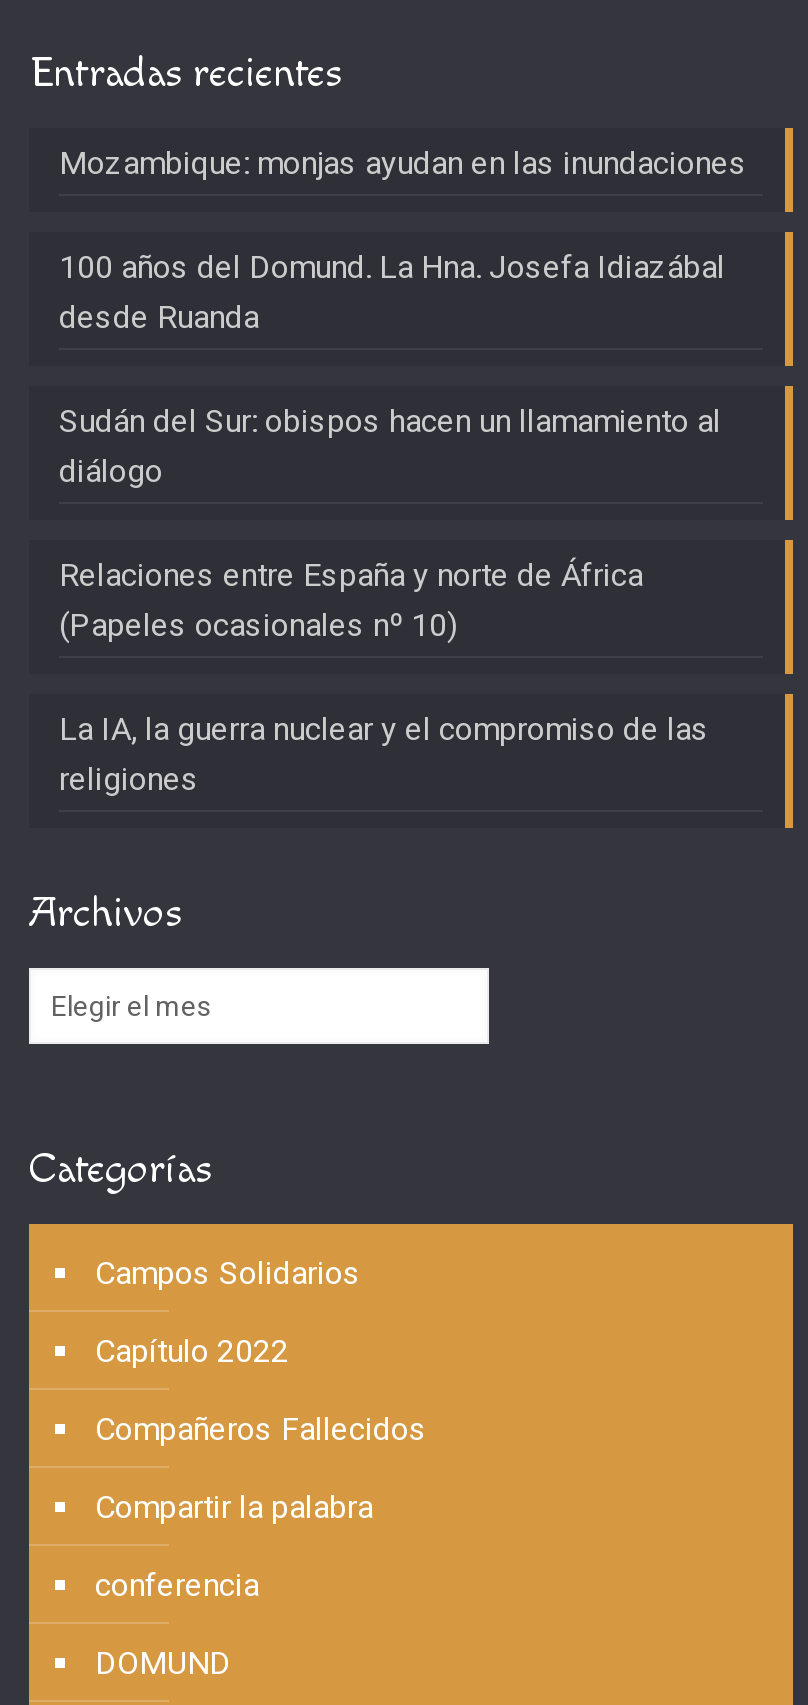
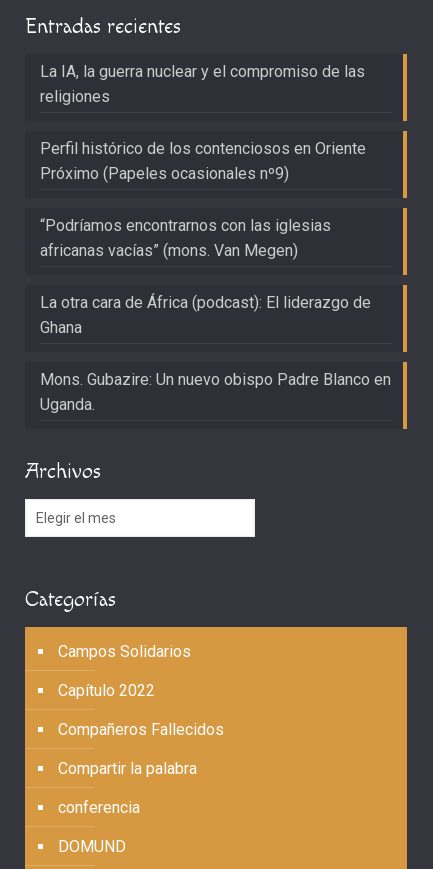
- Mozambique: monjas ayudan en las inundaciones
- 100 años del Domund. La Hna. Josefa Idiazábal
- desde Ruanda
- Sudán del Sur: obispos hacen un llamamiento al
- diálogo
- Relaciones entre España y norte de África
- (Papeles ocasionales nº 10)

moved up: La IA, la guerra nuclear y el compromiso de las | religiones

+ Perfil histórico de los contenciosos en Oriente
+ Próximo (Papeles ocasionales nº9)
+ “Podríamos encontrarnos con las iglesias
+ africanas vacías” (mons. Van Megen)
+ La otra cara de África (podcast): El liderazgo de
+ Ghana
+ Mons. Gubazire: Un nuevo obispo Padre Blanco en
+ Uganda.
